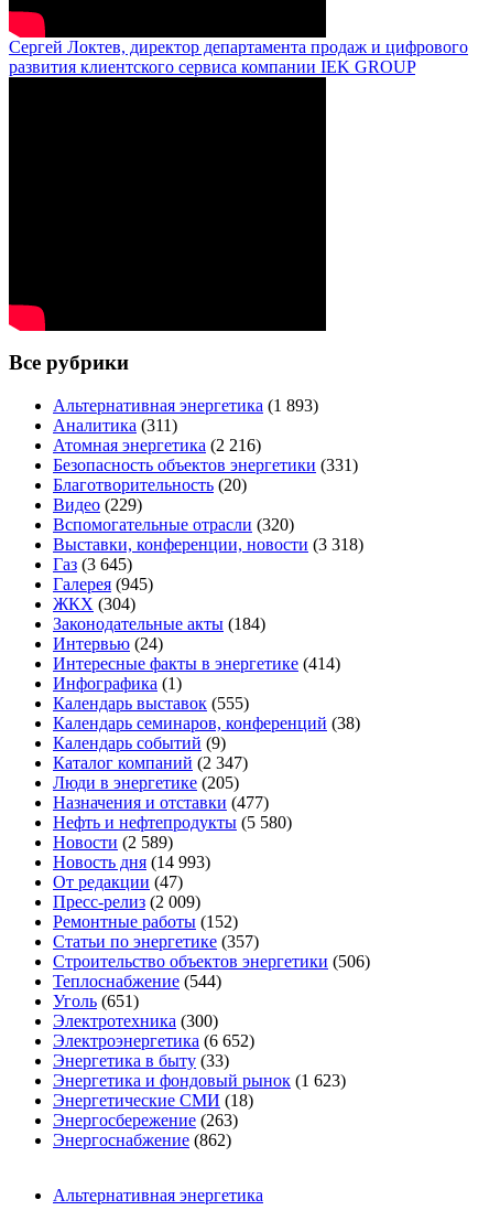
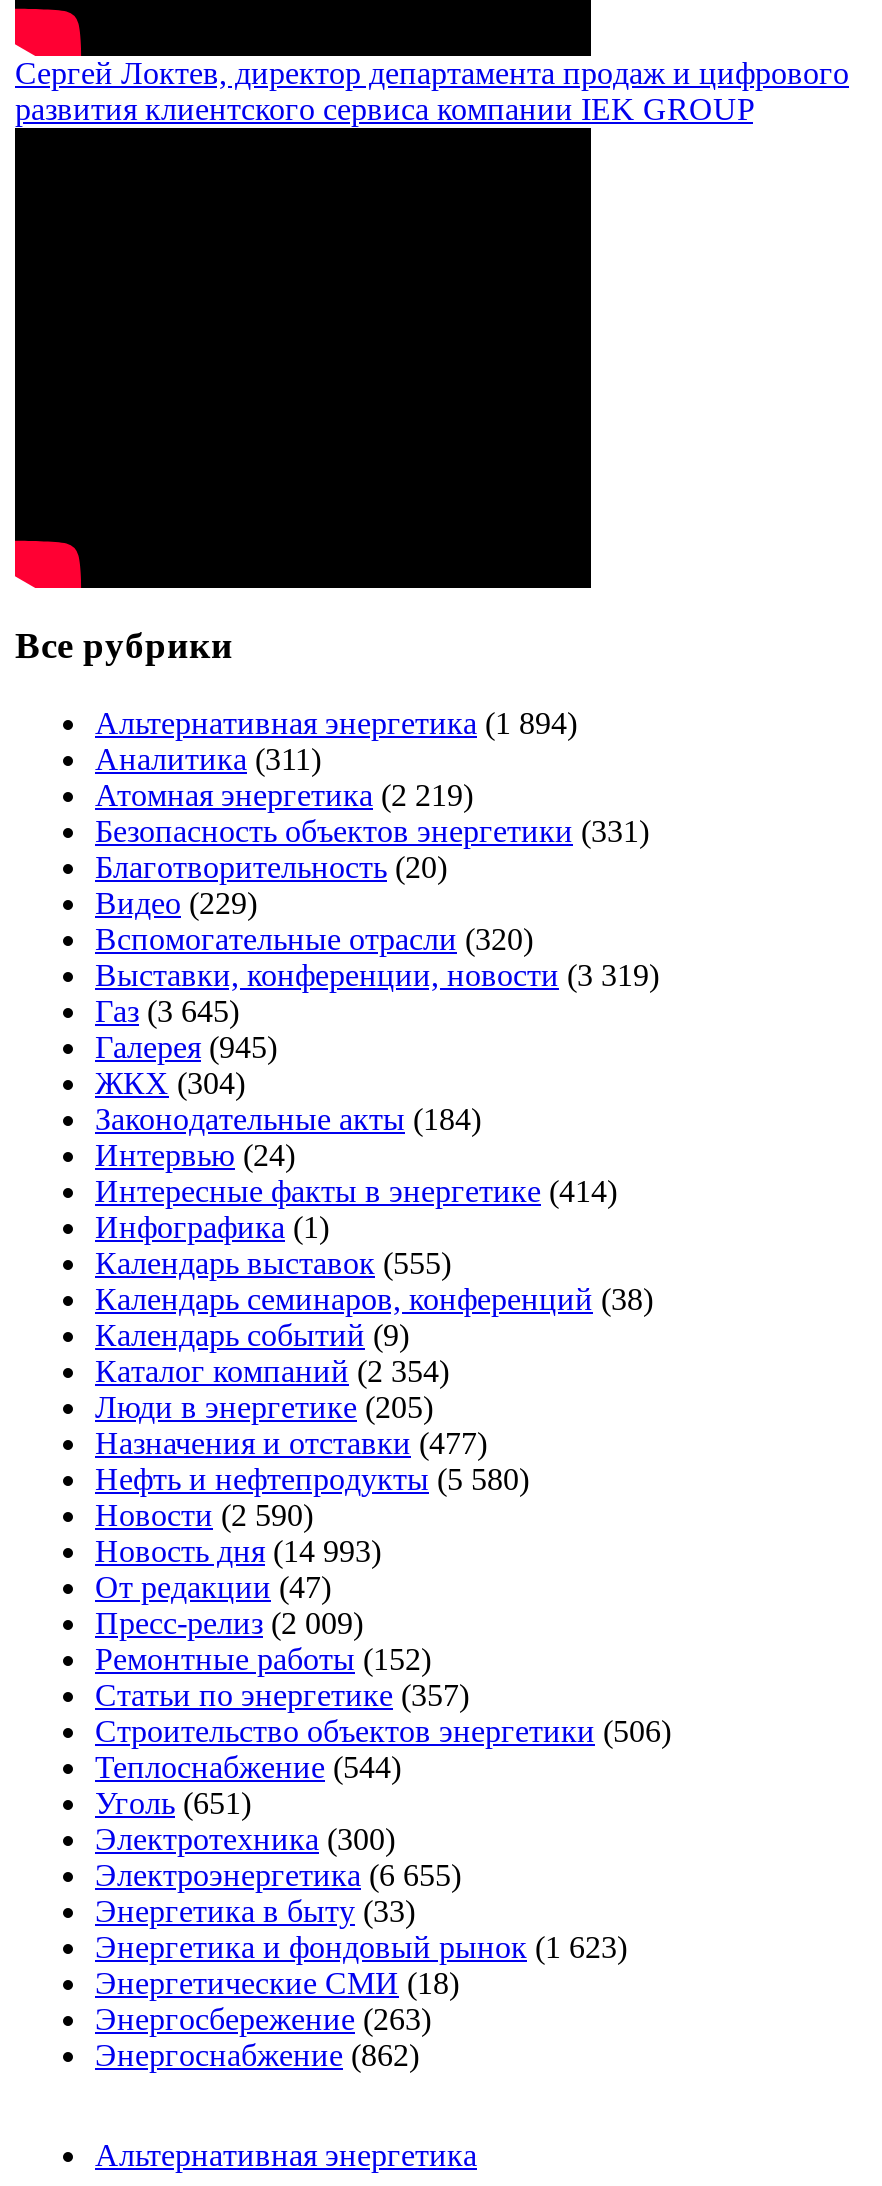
- Альтернативная энергетика (1 893)
+ Альтернативная энергетика (1 894)

- Атомная энергетика (2 216)
+ Атомная энергетика (2 219)

- Выставки, конференции, новости (3 318)
+ Выставки, конференции, новости (3 319)

- Каталог компаний (2 347)
+ Каталог компаний (2 354)

- Новости (2 589)
+ Новости (2 590)

- Электроэнергетика (6 652)
+ Электроэнергетика (6 655)
